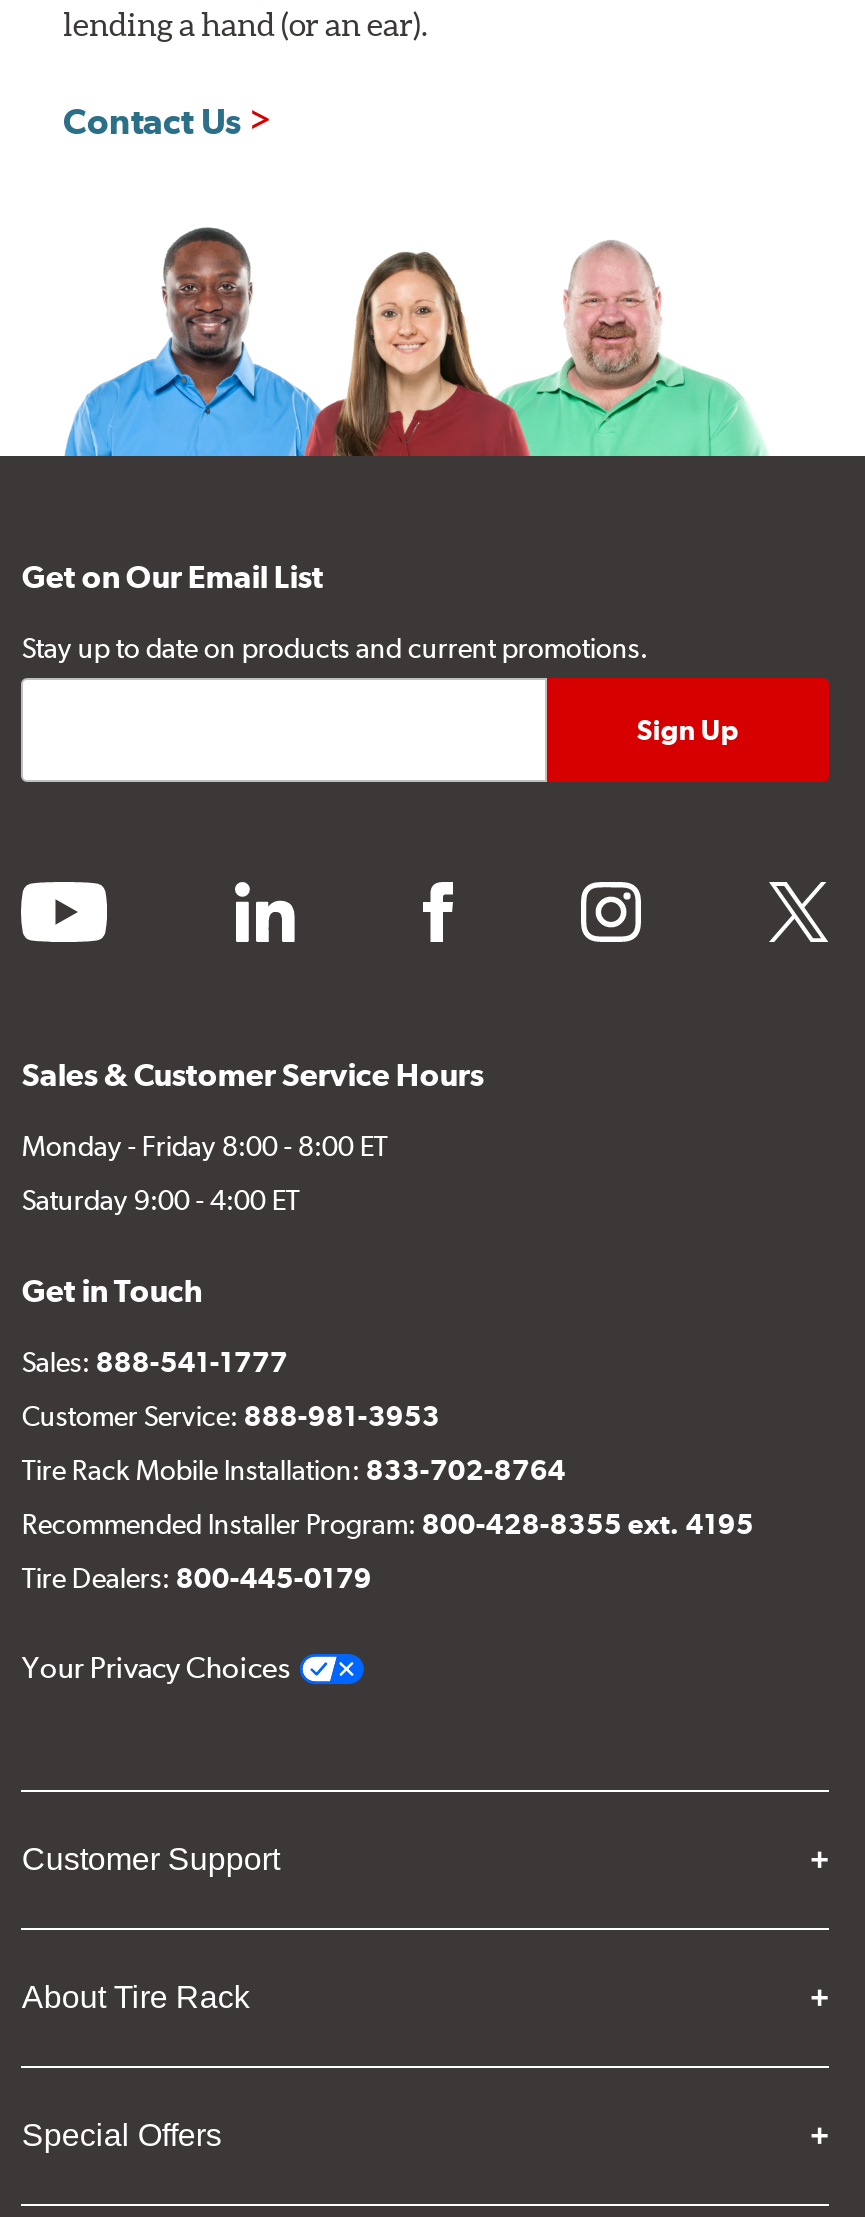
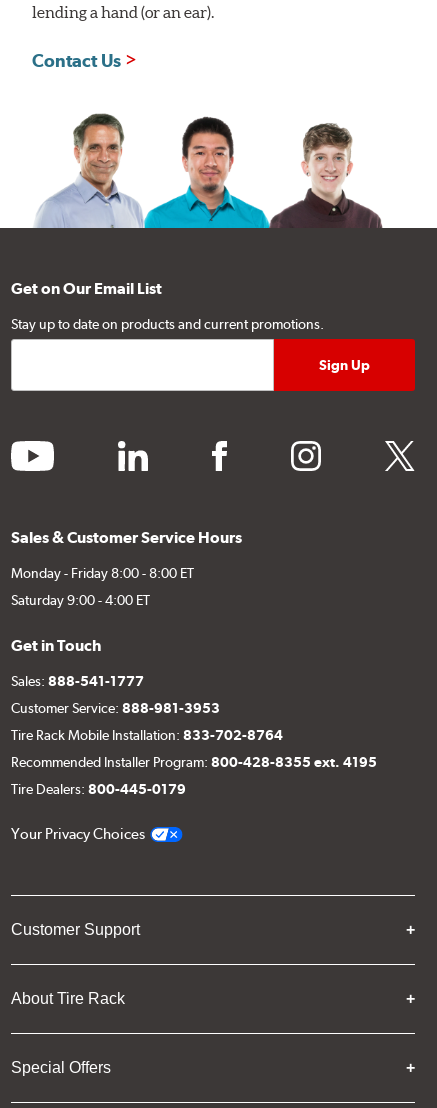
- [image]
+ [image]
